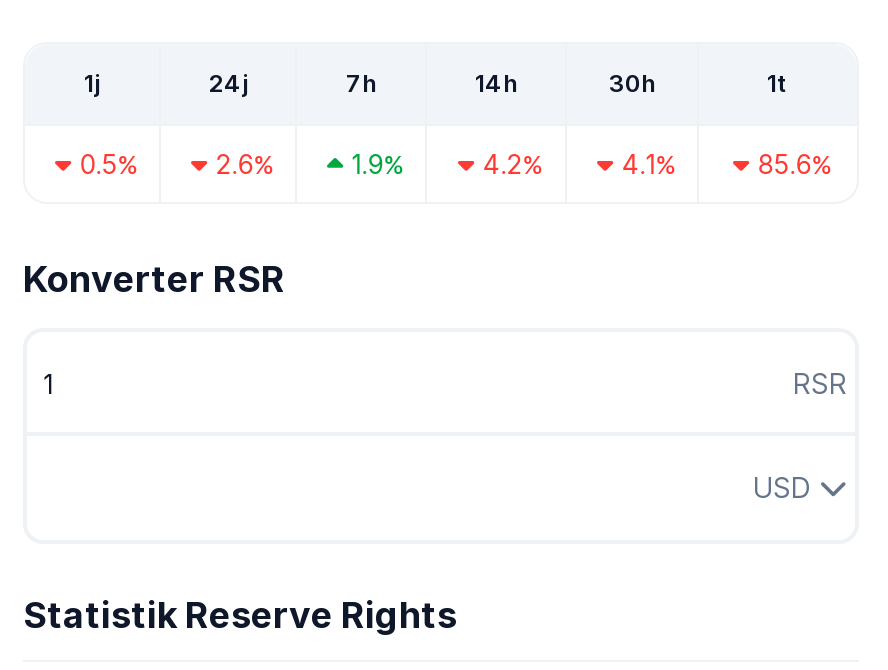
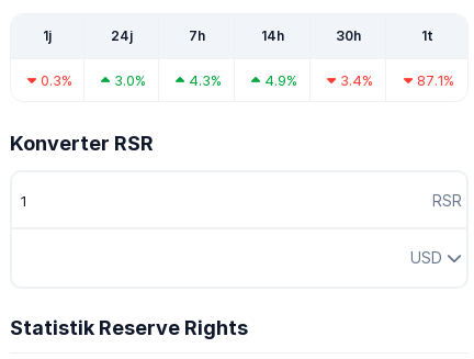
- 0.5%
+ 0.3%

- 2.6%
+ 3.0%

- 1.9%
+ 4.3%

- 4.2%
+ 4.9%

- 4.1%
+ 3.4%

- 85.6%
+ 87.1%
